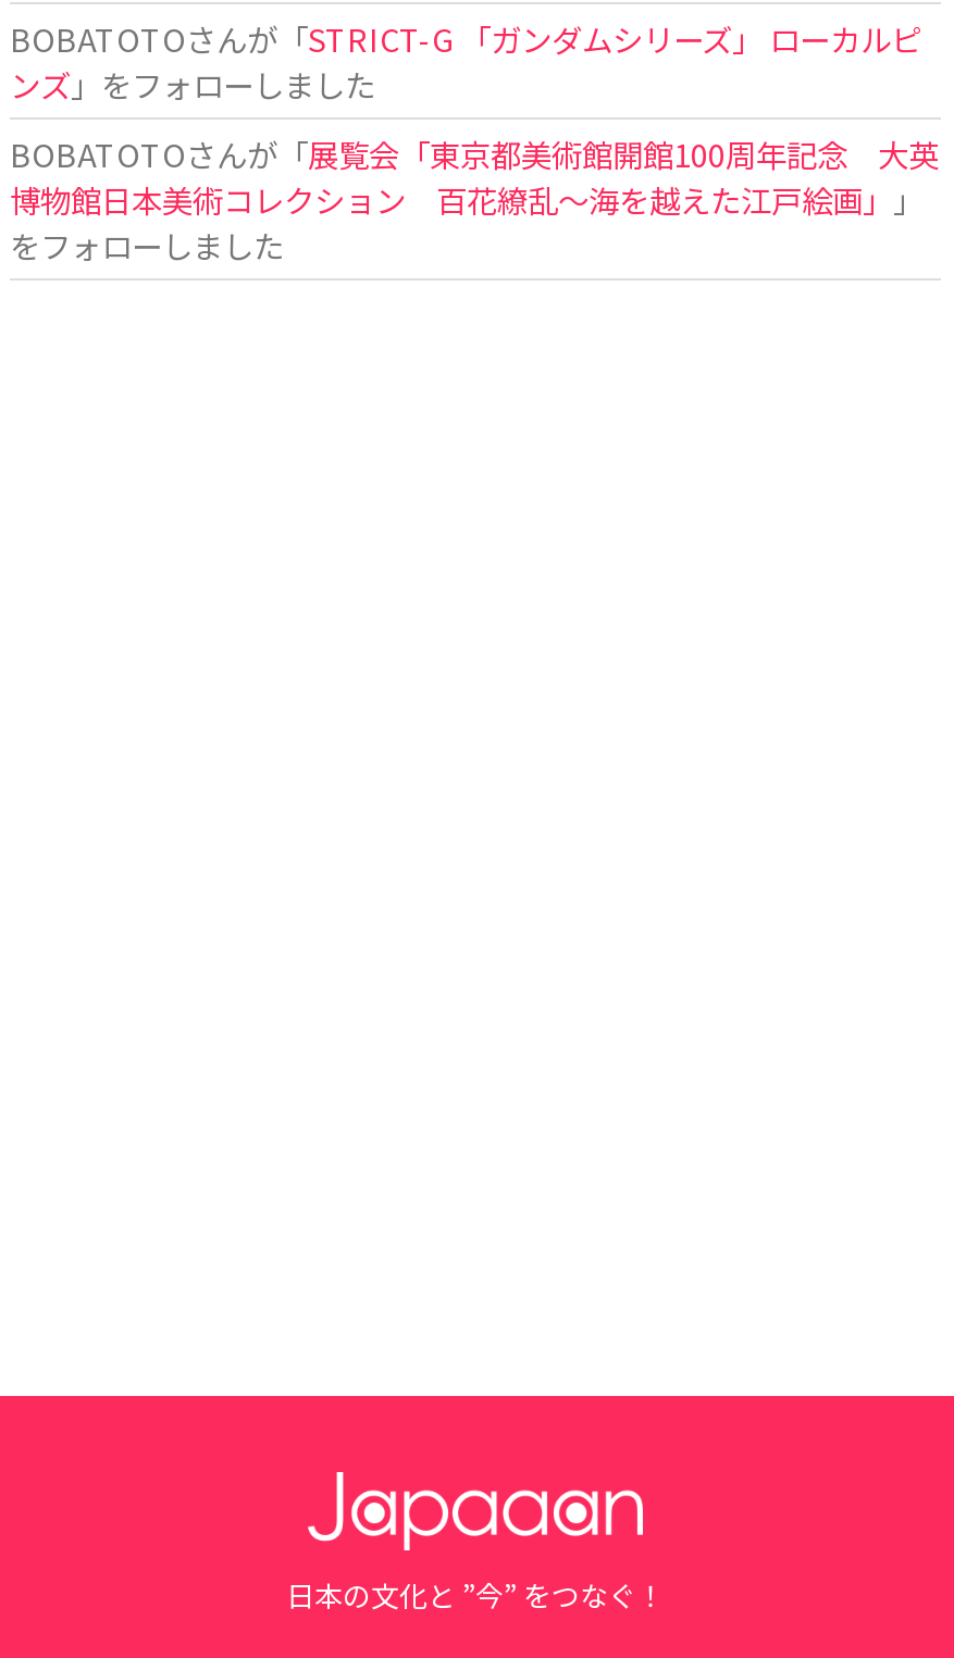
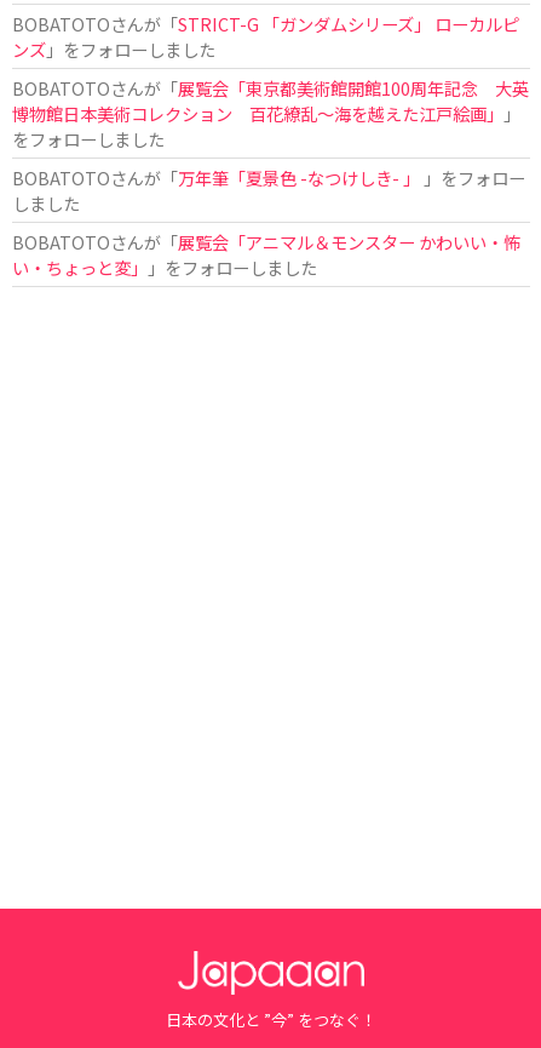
+ BOBATOTOさんが「万年筆「夏景色 -なつけしき- 」」をフォロー
+ しました
+ BOBATOTOさんが「展覧会「アニマル＆モンスター かわいい・怖
+ い・ちょっと変」」をフォローしました
